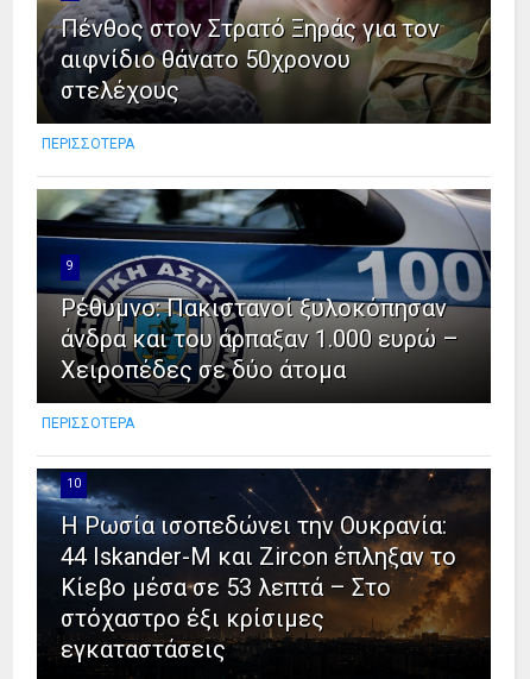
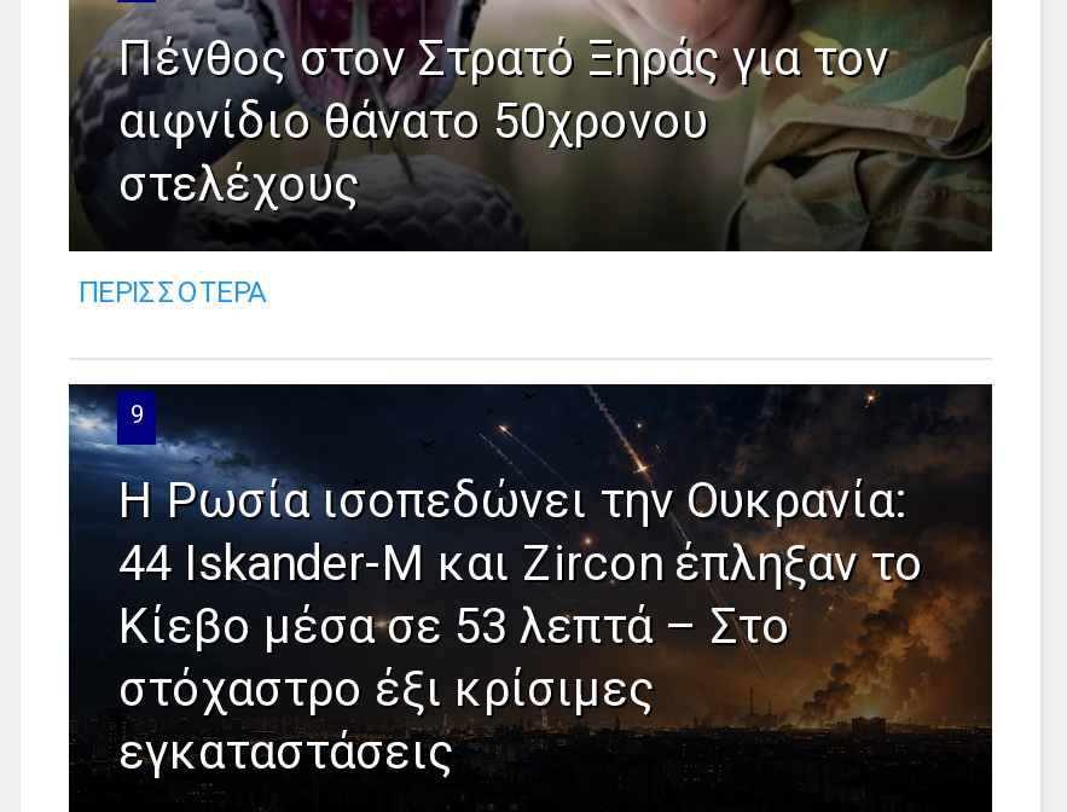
- [image]
- Ρέθυμνο: Πακιστανοί ξυλοκόπησαν
- άνδρα και του άρπαξαν 1.000 ευρώ –
- Χειροπέδες σε δύο άτομα
- ΠΕΡΙΣΣΟΤΕΡΑ

- 10
